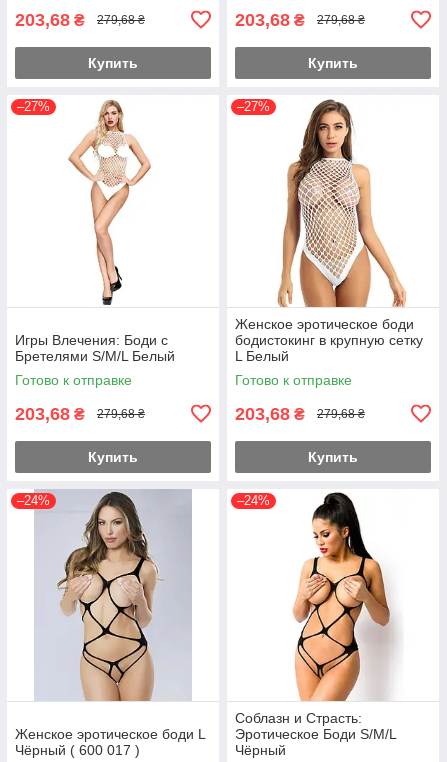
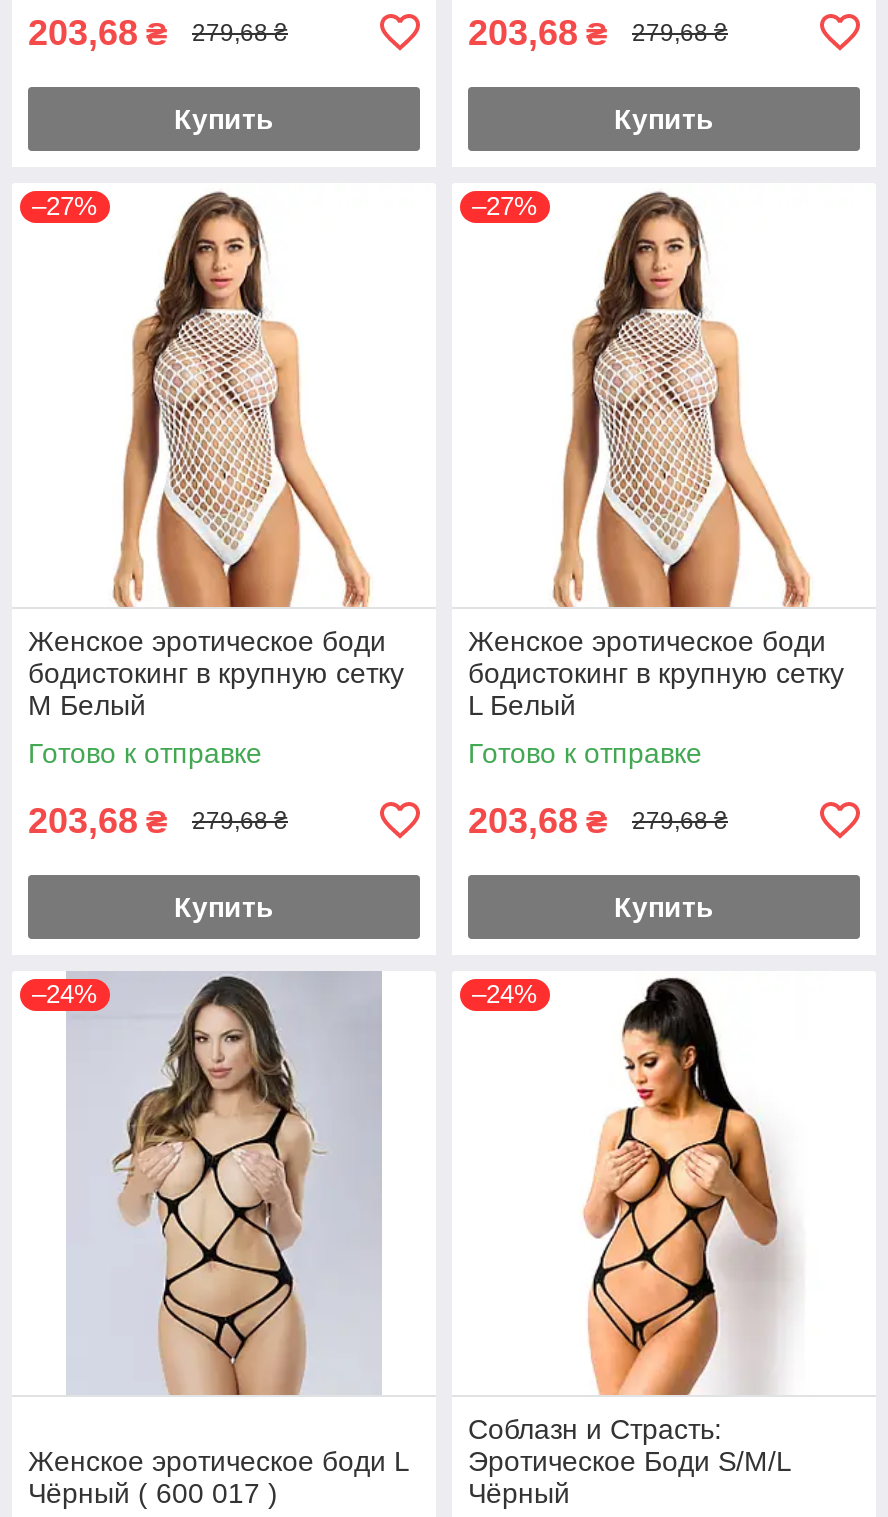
- [image]
- Игры Влечения: Боди с
- Бретелями S/M/L Белый
+ [image]
+ Женское эротическое боди
+ бодистокинг в крупную сетку
+ M Белый
